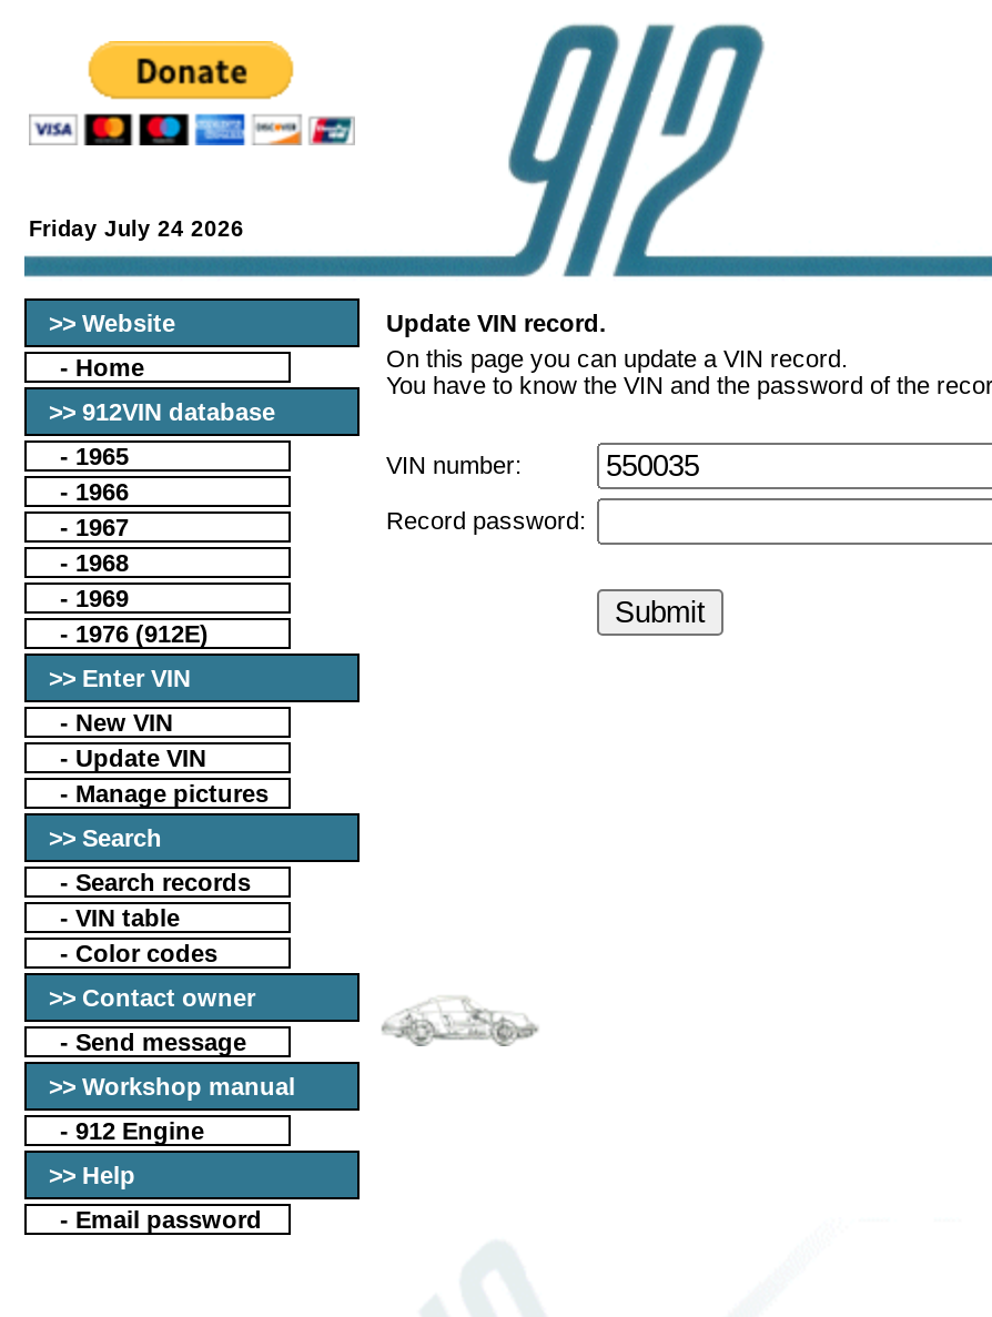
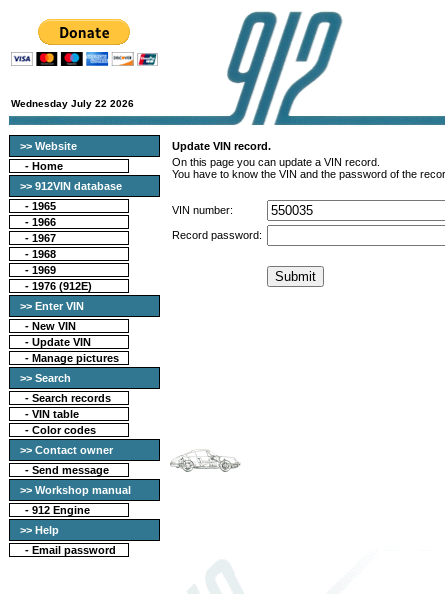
- Friday July 24 2026
+ Wednesday July 22 2026
